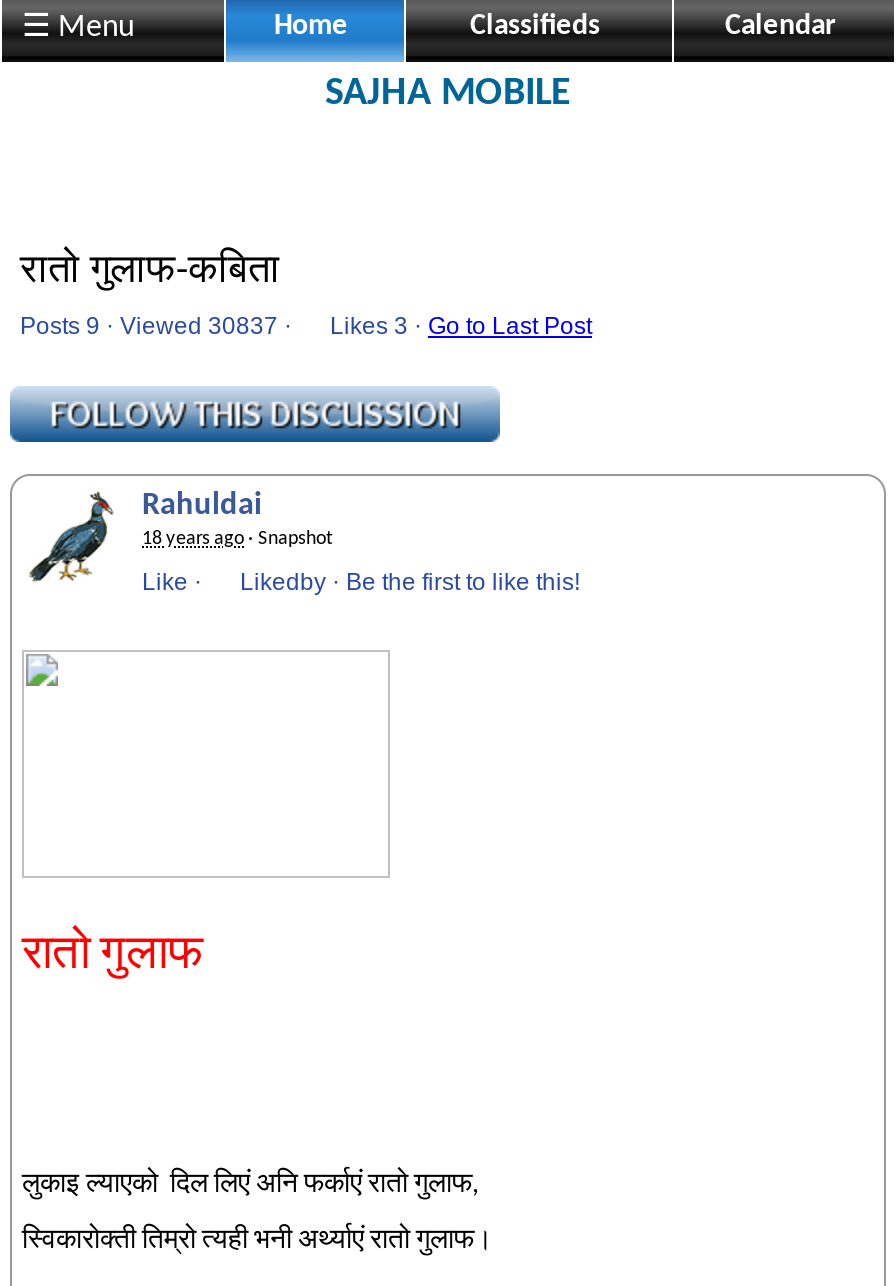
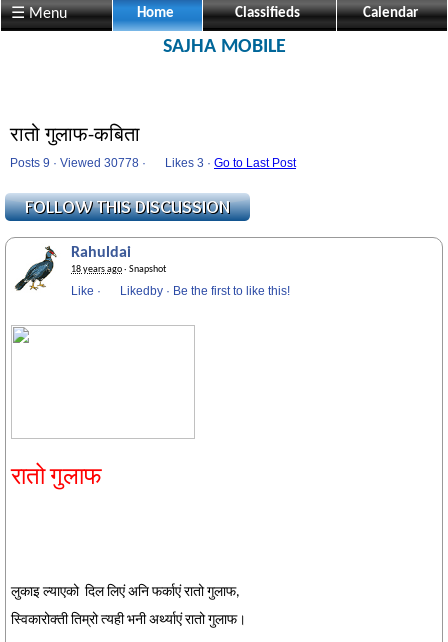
- Posts 9 · Viewed 30837 · Likes 3 · Go to Last Post
+ Posts 9 · Viewed 30778 · Likes 3 · Go to Last Post
